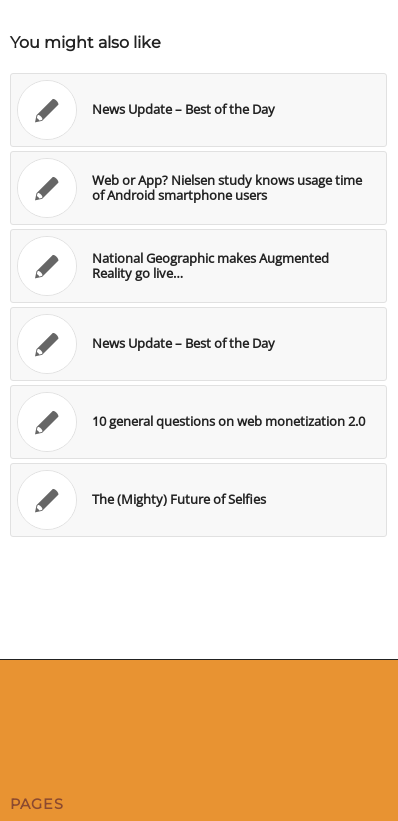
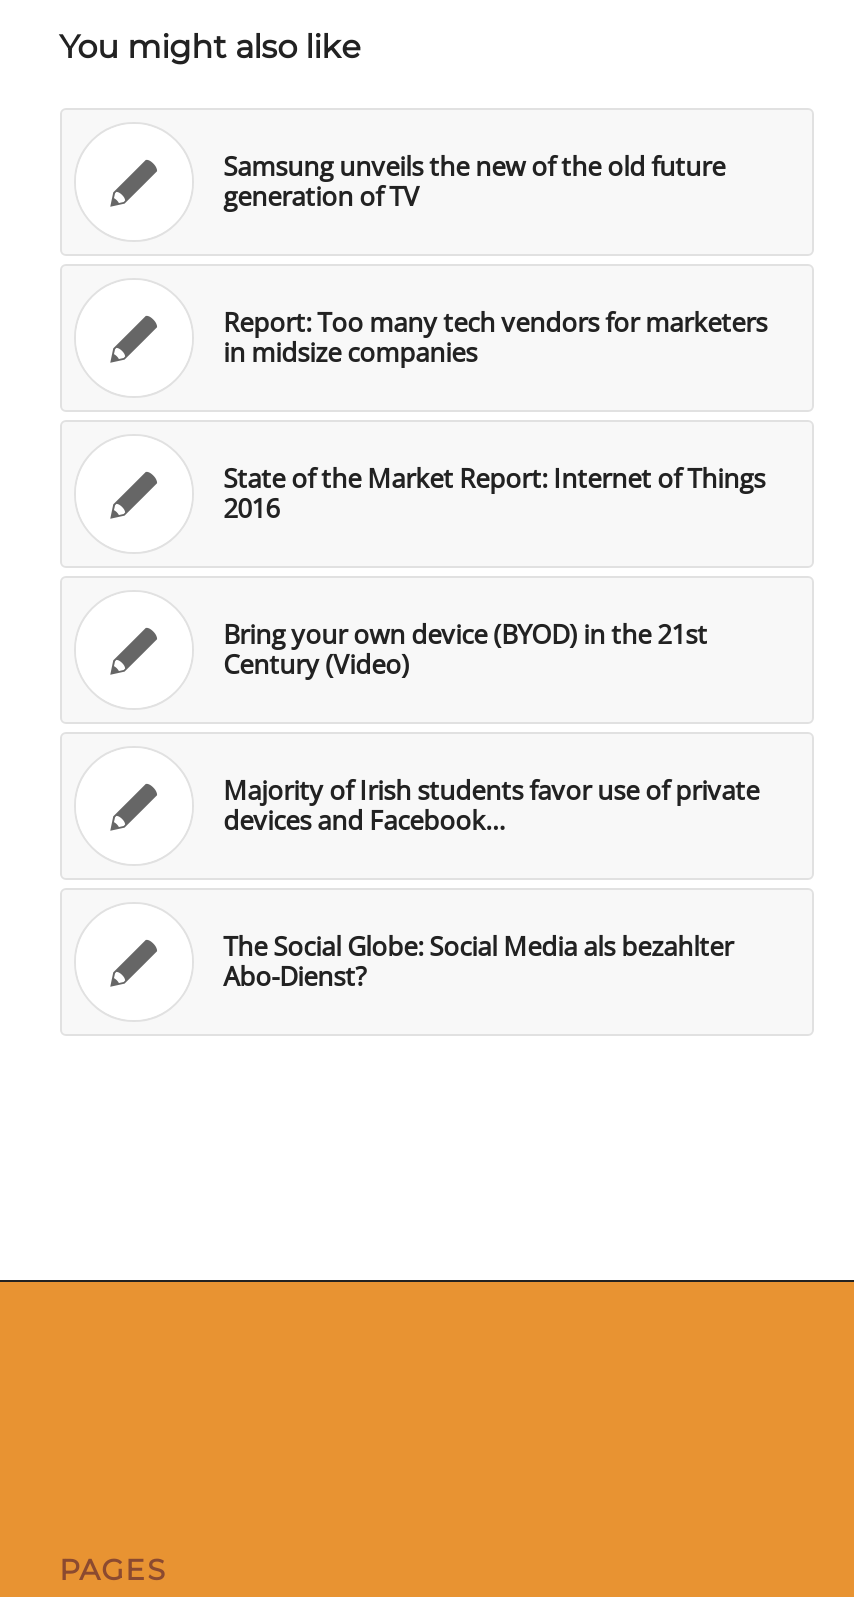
- News Update – Best of the Day
+ Samsung unveils the new of the old future
+ generation of TV

- Web or App? Nielsen study knows usage time
- of Android smartphone users
+ Report: Too many tech vendors for marketers
+ in midsize companies

- National Geographic makes Augmented
- Reality go live…
+ State of the Market Report: Internet of Things
+ 2016

- News Update – Best of the Day
+ Bring your own device (BYOD) in the 21st
+ Century (Video)

- 10 general questions on web monetization 2.0
+ Majority of Irish students favor use of private
+ devices and Facebook…

- The (Mighty) Future of Selfies
+ The Social Globe: Social Media als bezahlter
+ Abo-Dienst?
